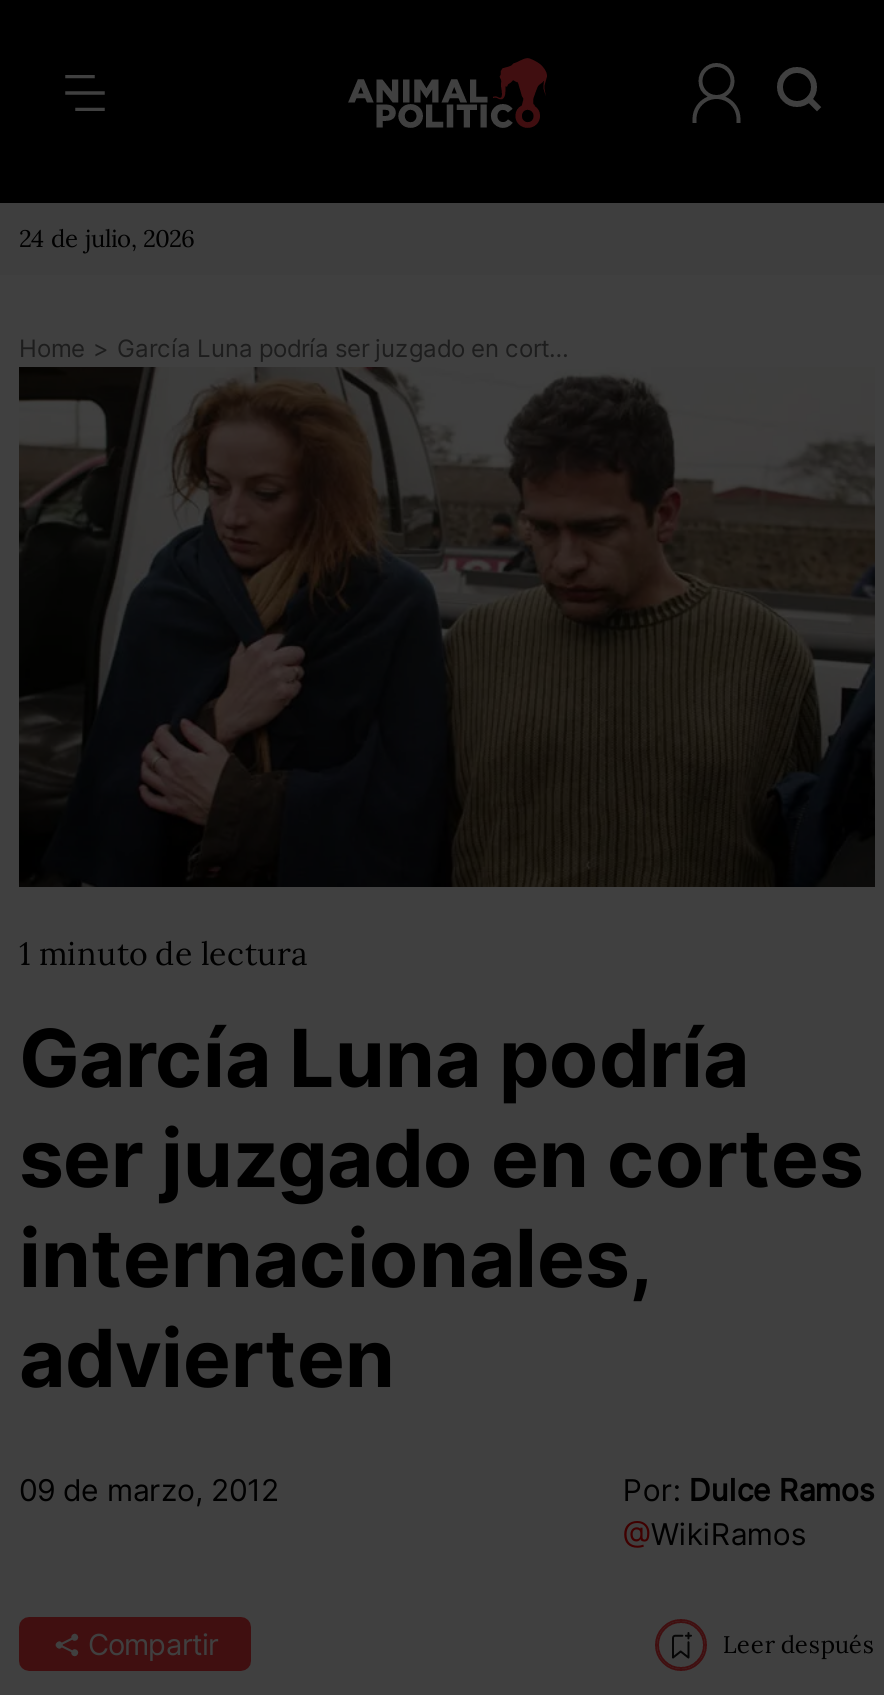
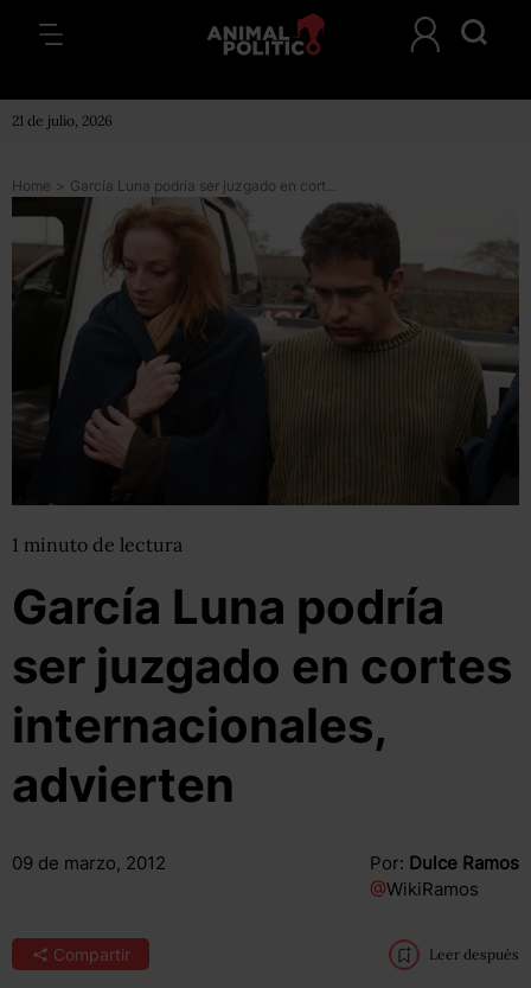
- 24 de julio, 2026
+ 21 de julio, 2026
